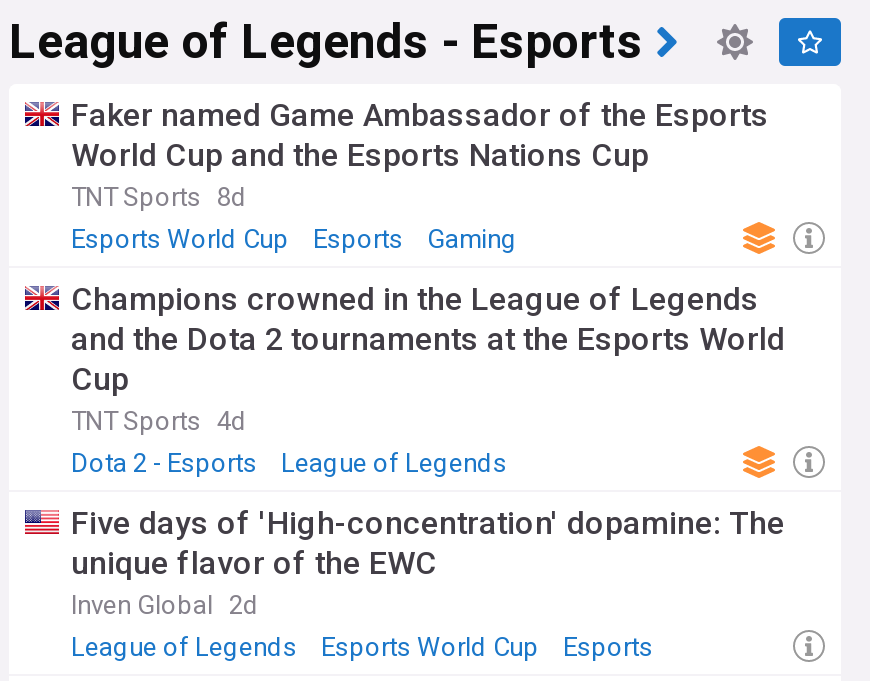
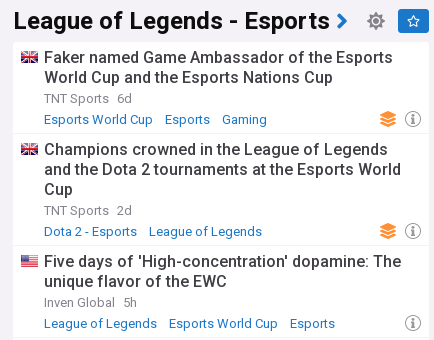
- TNT Sports 8d
+ TNT Sports 6d

- TNT Sports 4d
+ TNT Sports 2d

- Inven Global 2d
+ Inven Global 5h
